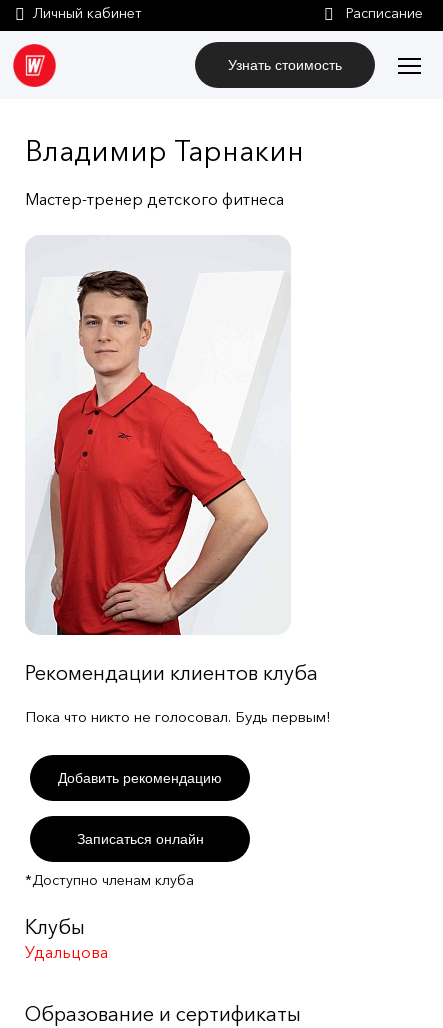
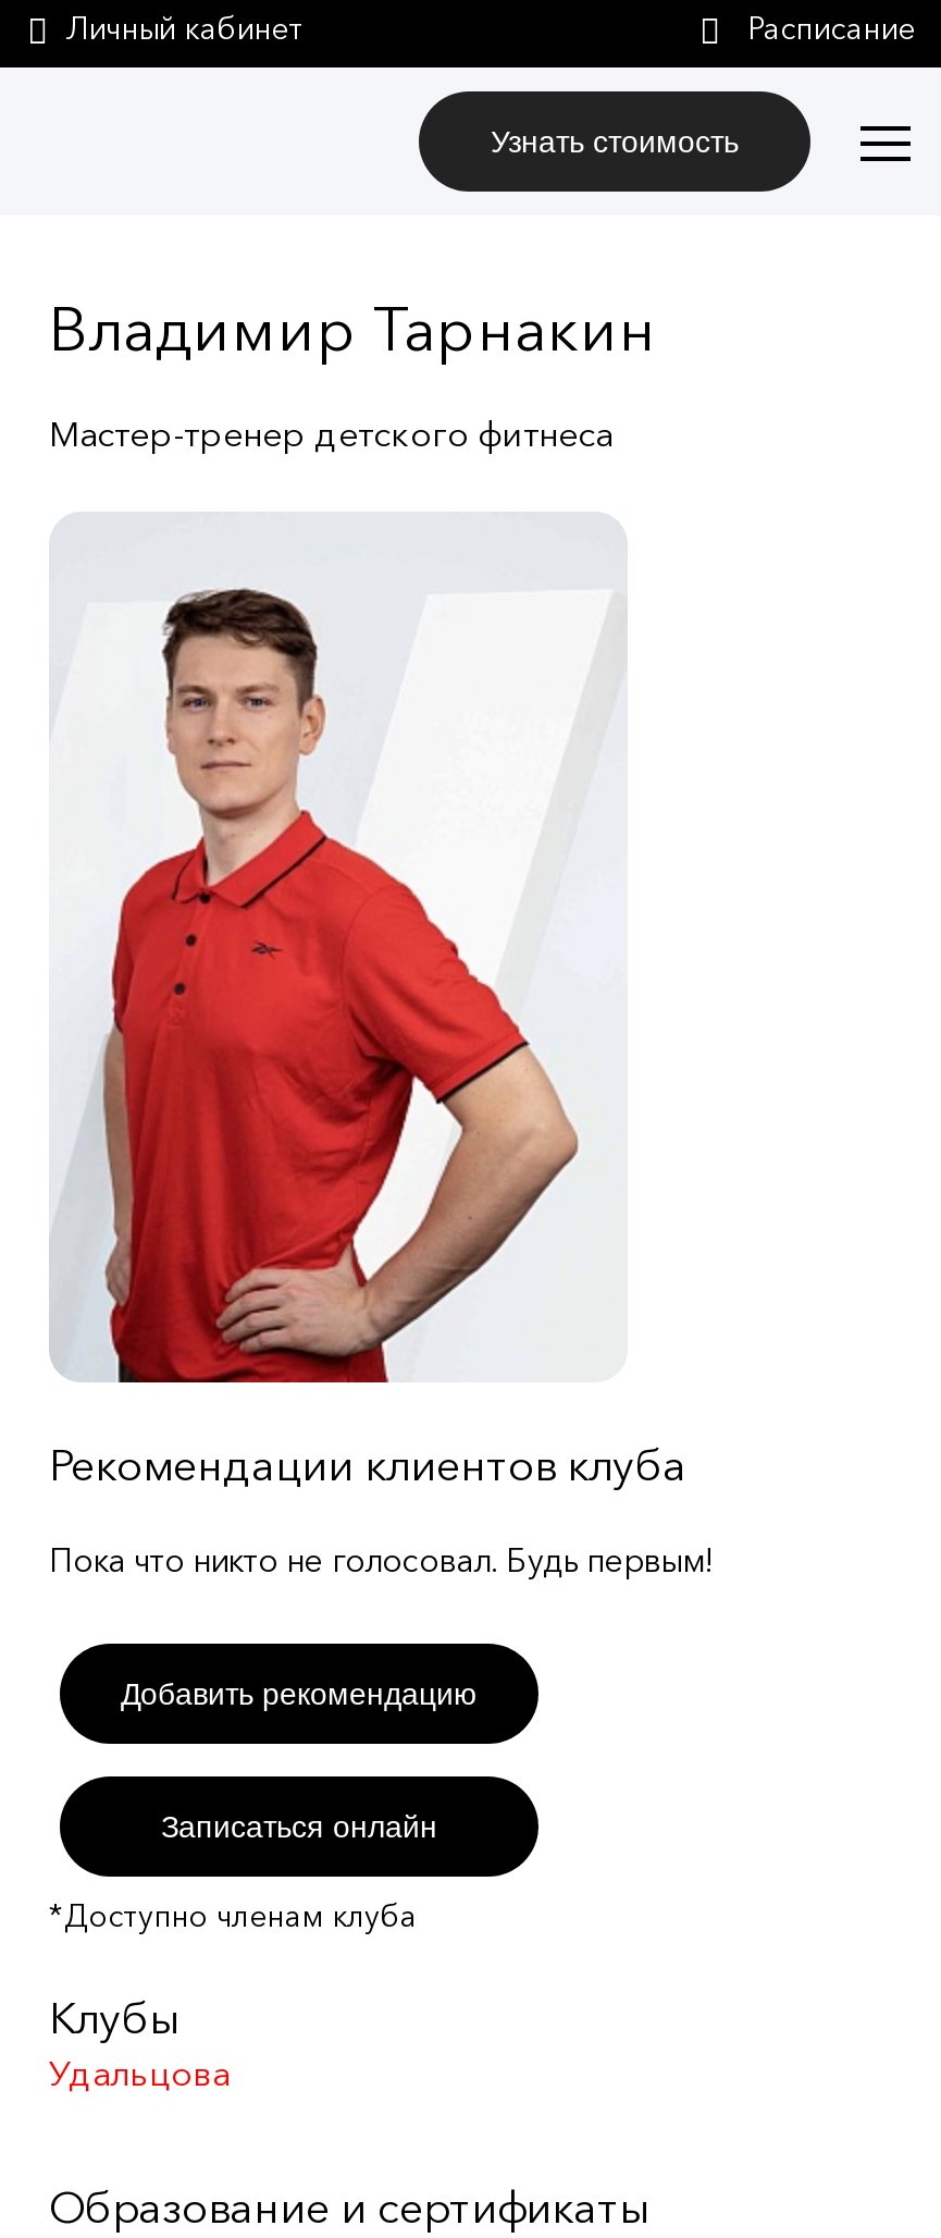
- [image]
